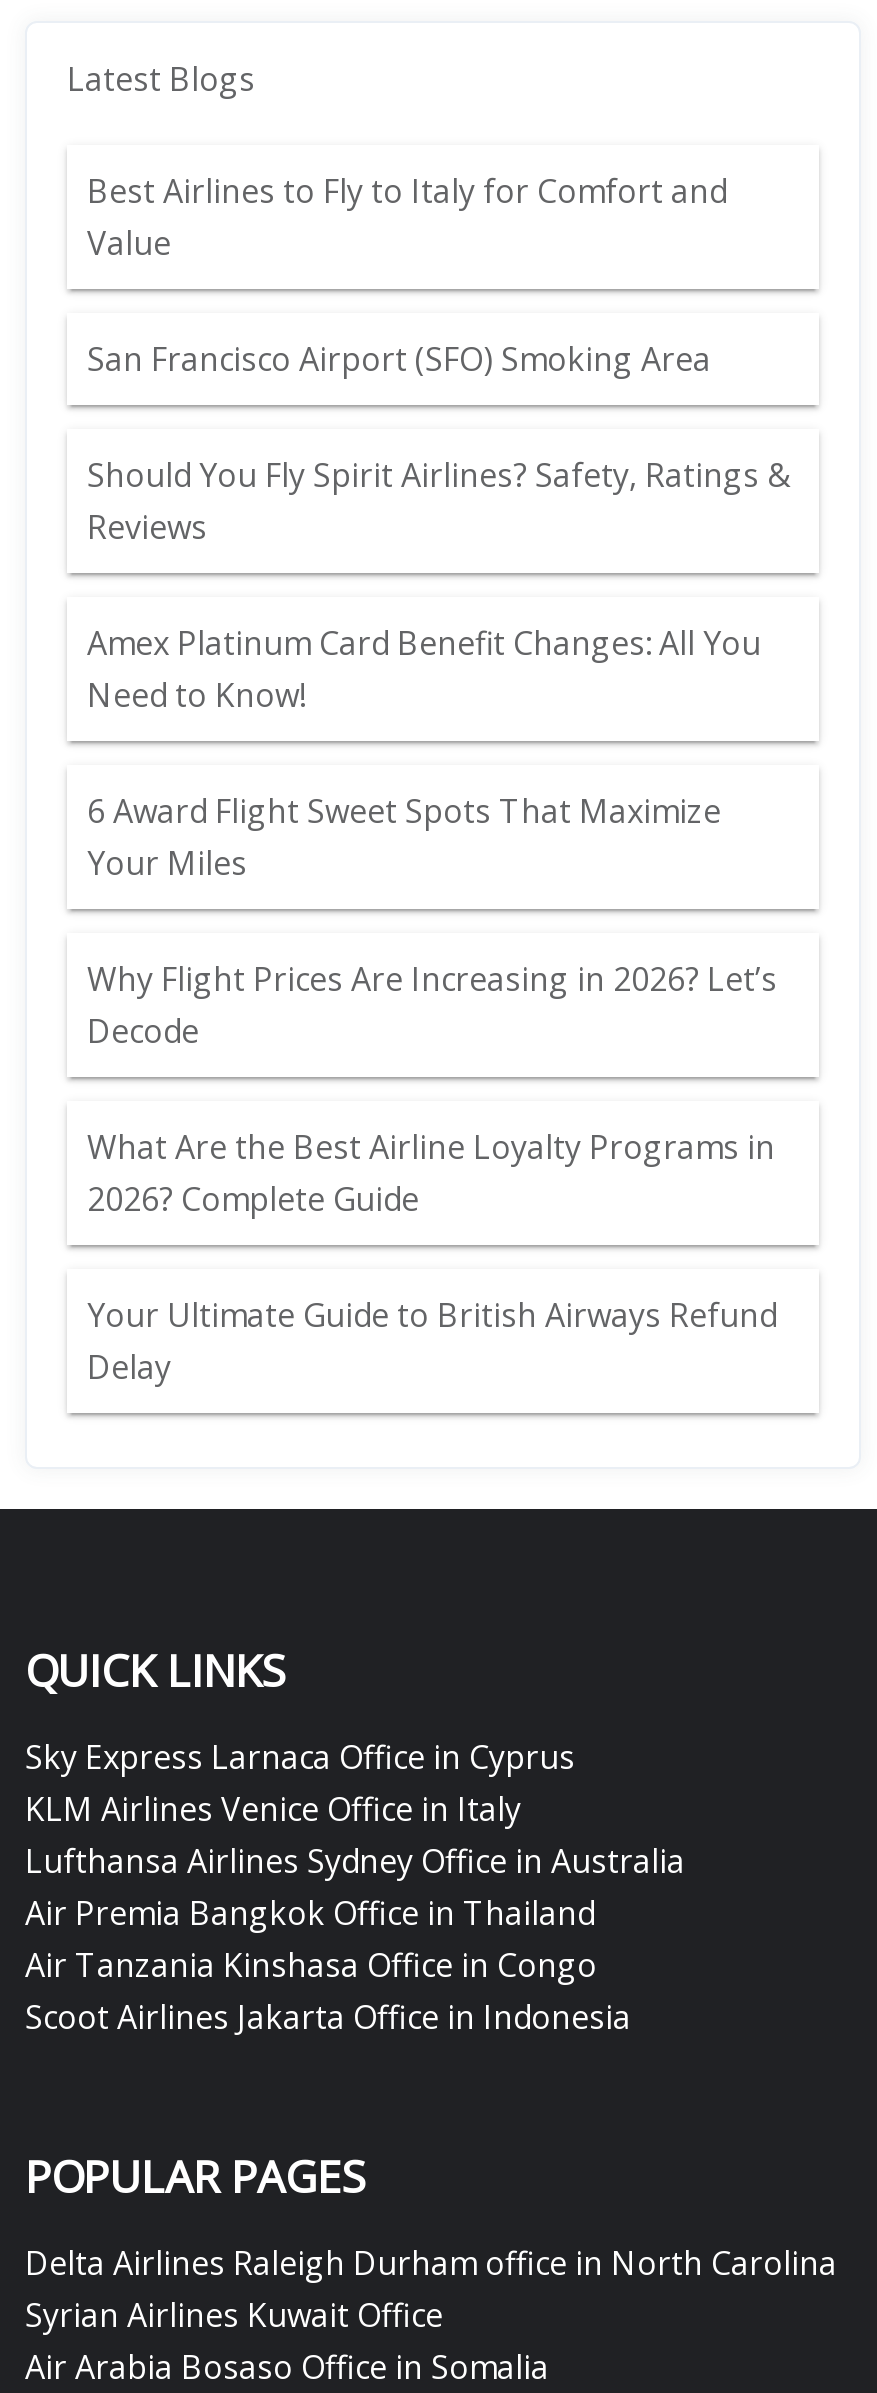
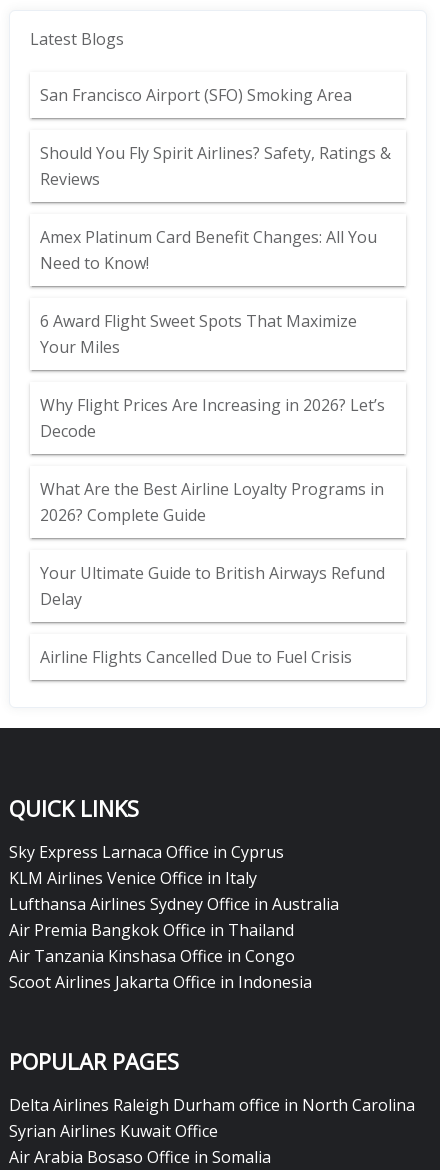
- Best Airlines to Fly to Italy for Comfort and
- Value

moved up: San Francisco Airport (SFO) Smoking Area | Should You Fly Spirit Airlines? Safety, Ratings & | Reviews | ... | Your Ultimate Guide to British Airways Refund | Delay

+ Airline Flights Cancelled Due to Fuel Crisis
